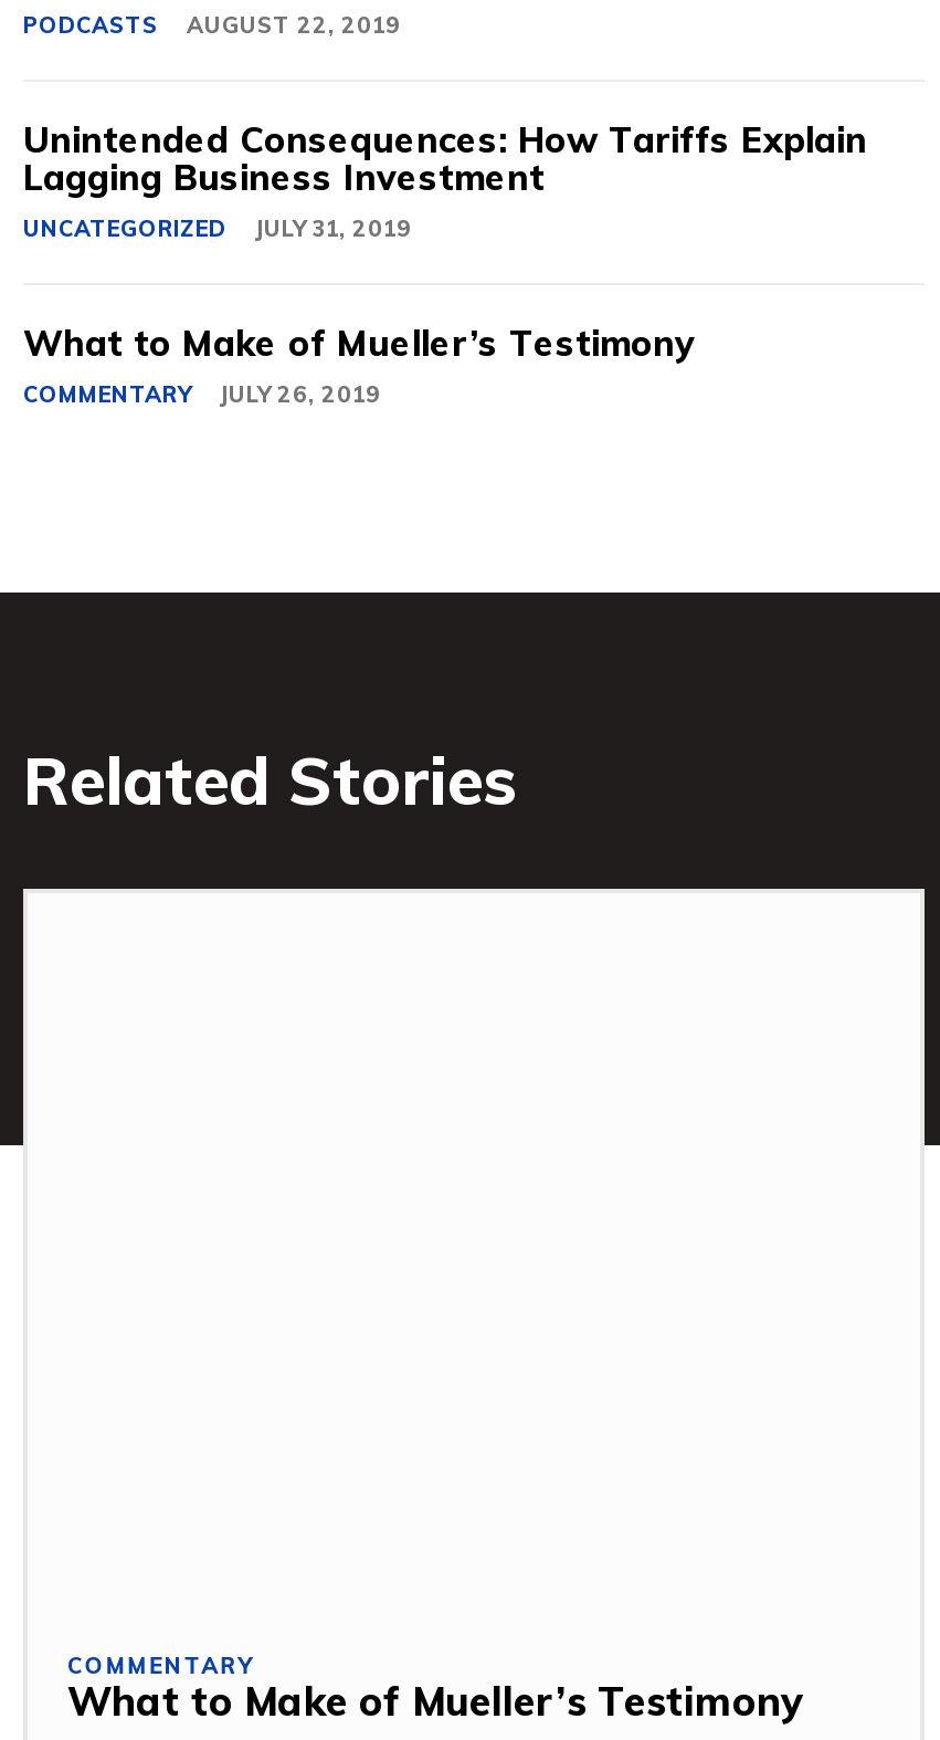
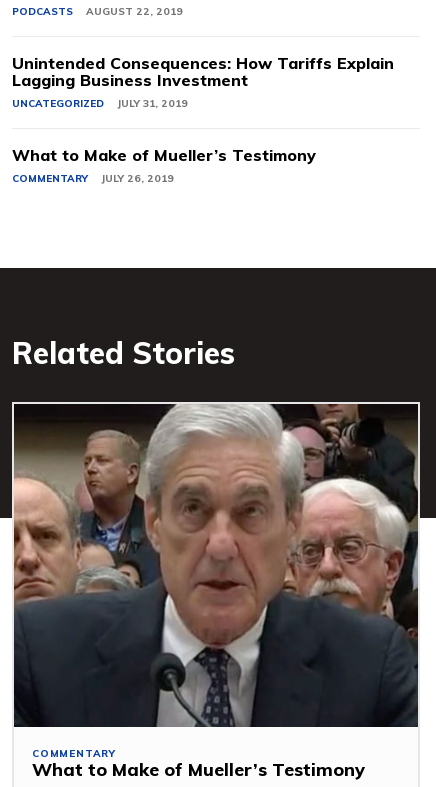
+ [image]
